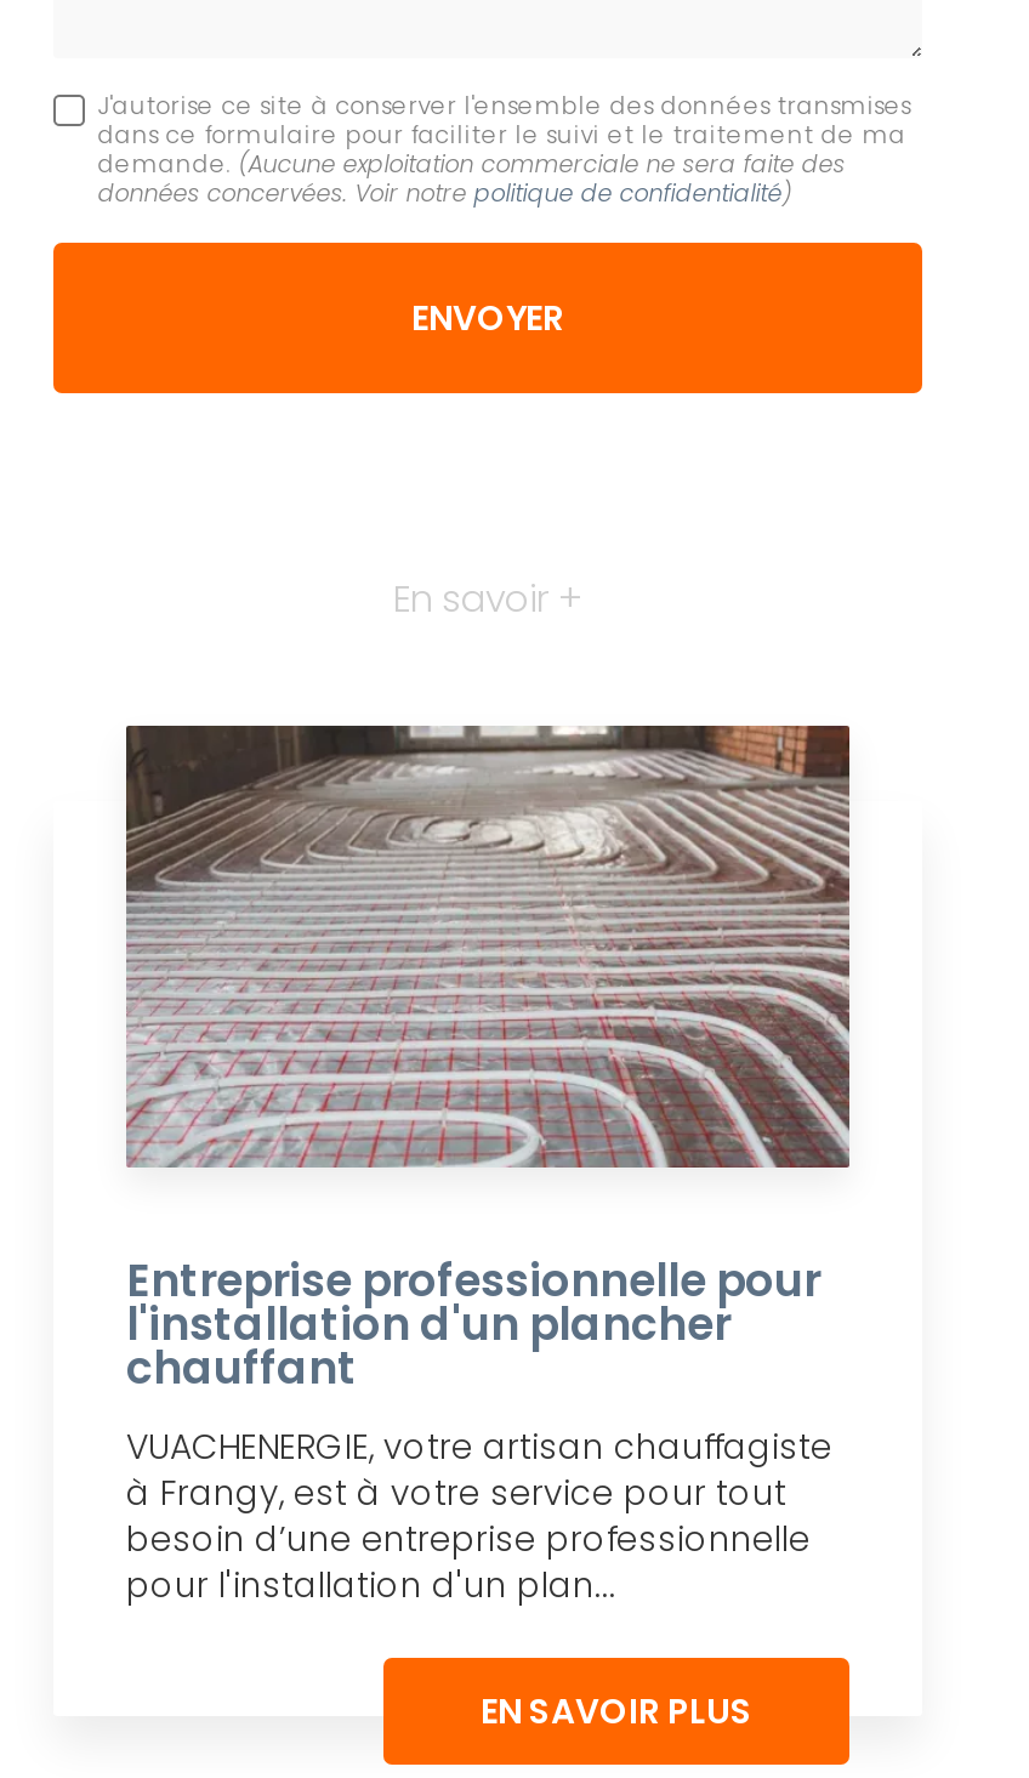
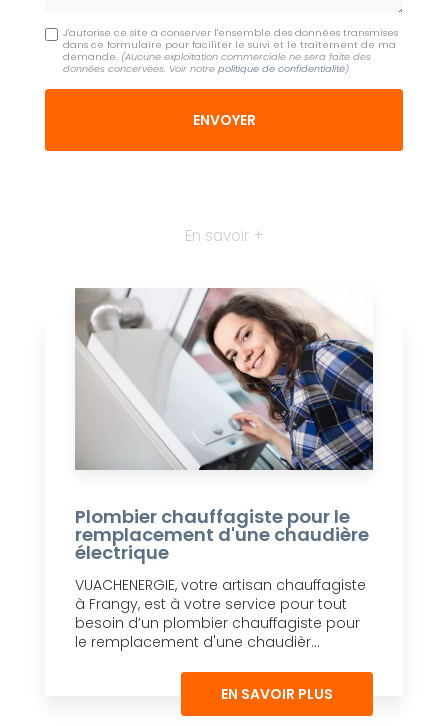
- [image]
- Entreprise professionnelle pour
- l'installation d'un plancher
- chauffant
+ [image]
+ Plombier chauffagiste pour le
+ remplacement d'une chaudière
+ électrique

- besoin d’une entreprise professionnelle
- pour l'installation d'un plan...
+ besoin d’un plombier chauffagiste pour
+ le remplacement d'une chaudièr...
